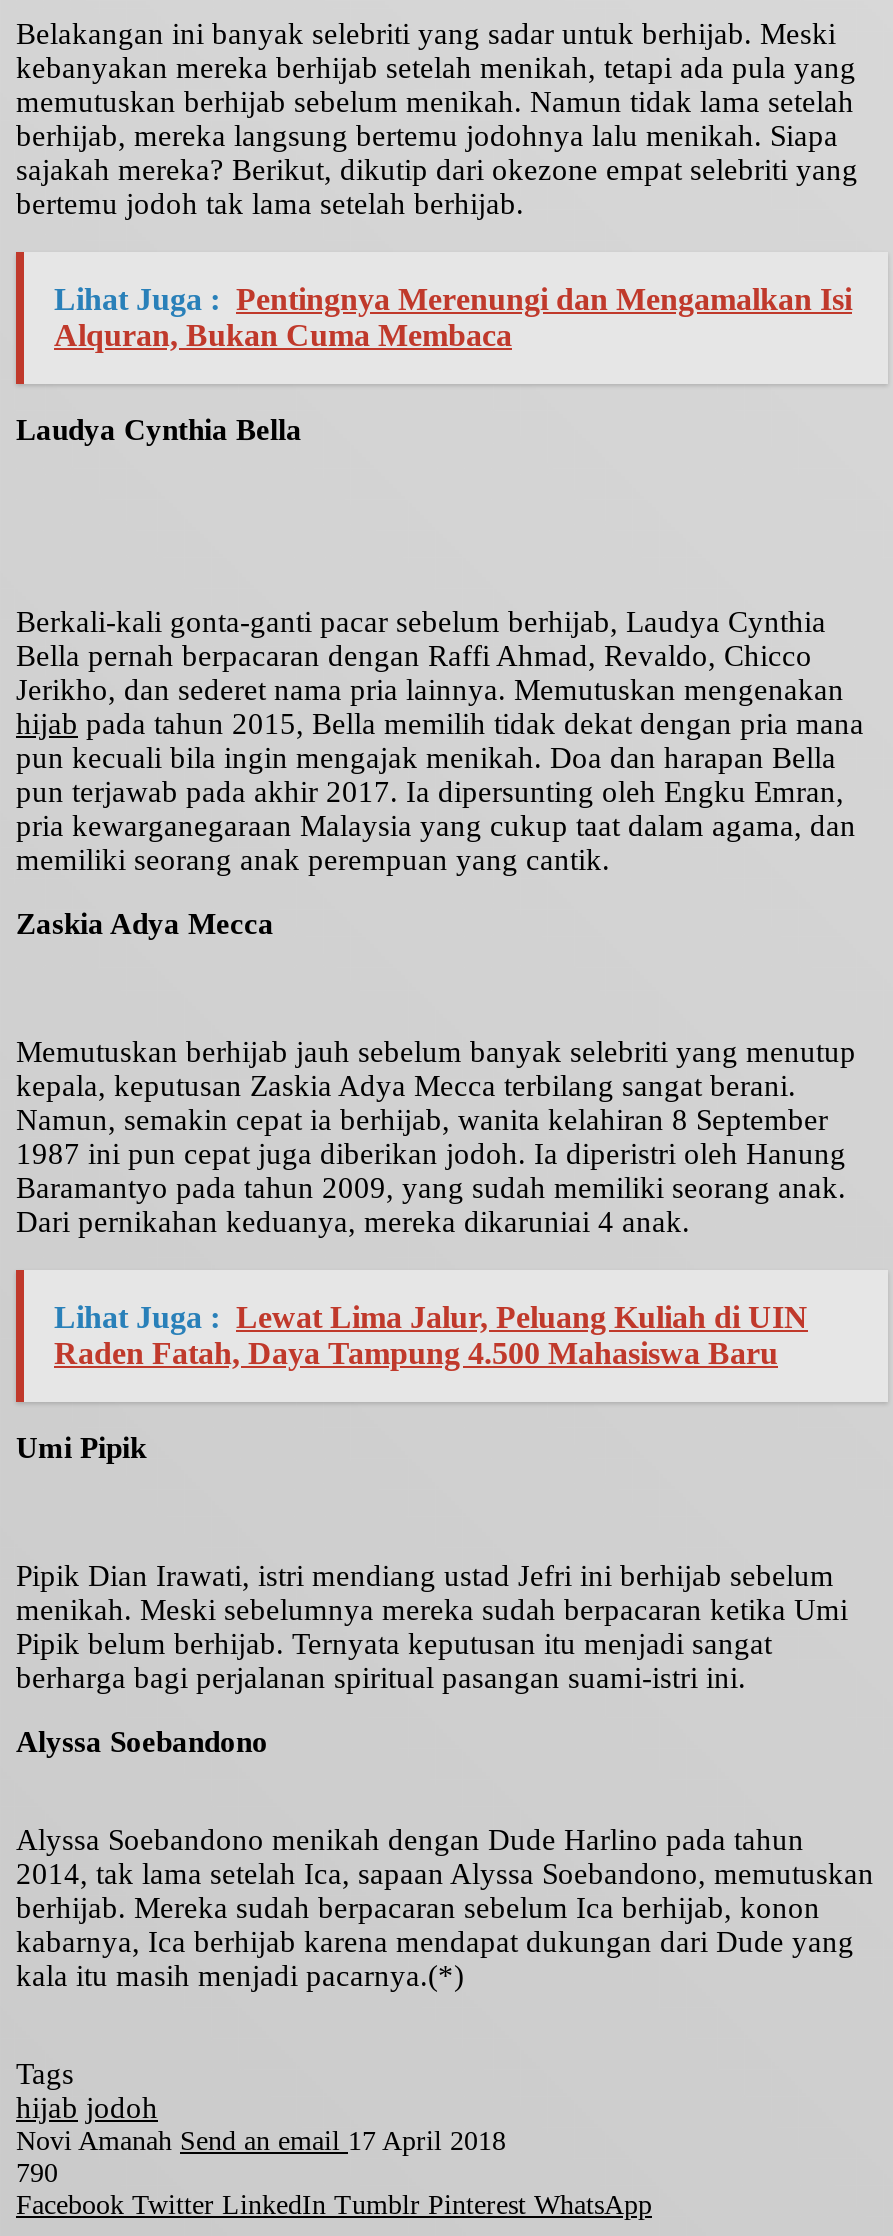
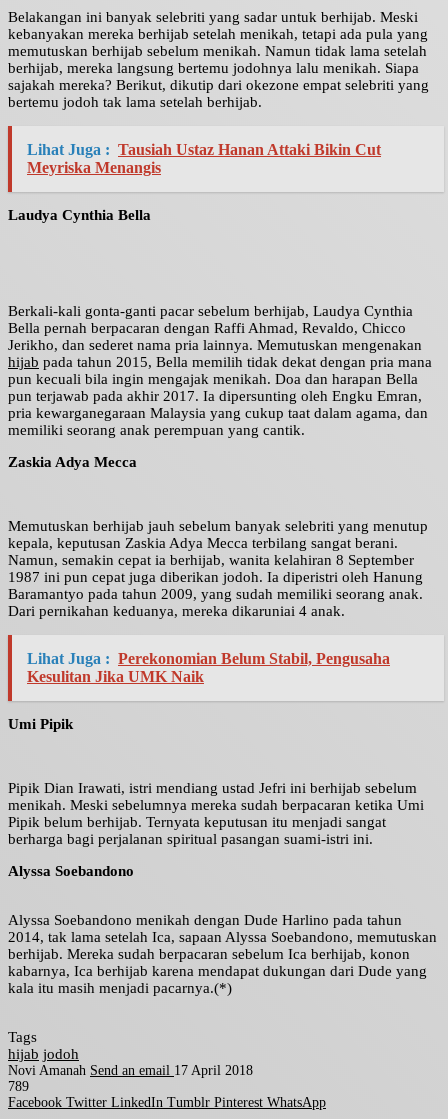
- Lihat Juga : Pentingnya Merenungi dan Mengamalkan Isi
- Alquran, Bukan Cuma Membaca
+ Lihat Juga : Tausiah Ustaz Hanan Attaki Bikin Cut
+ Meyriska Menangis

- Lihat Juga : Lewat Lima Jalur, Peluang Kuliah di UIN
- Raden Fatah, Daya Tampung 4.500 Mahasiswa Baru
+ Lihat Juga : Perekonomian Belum Stabil, Pengusaha
+ Kesulitan Jika UMK Naik

- 790
+ 789
